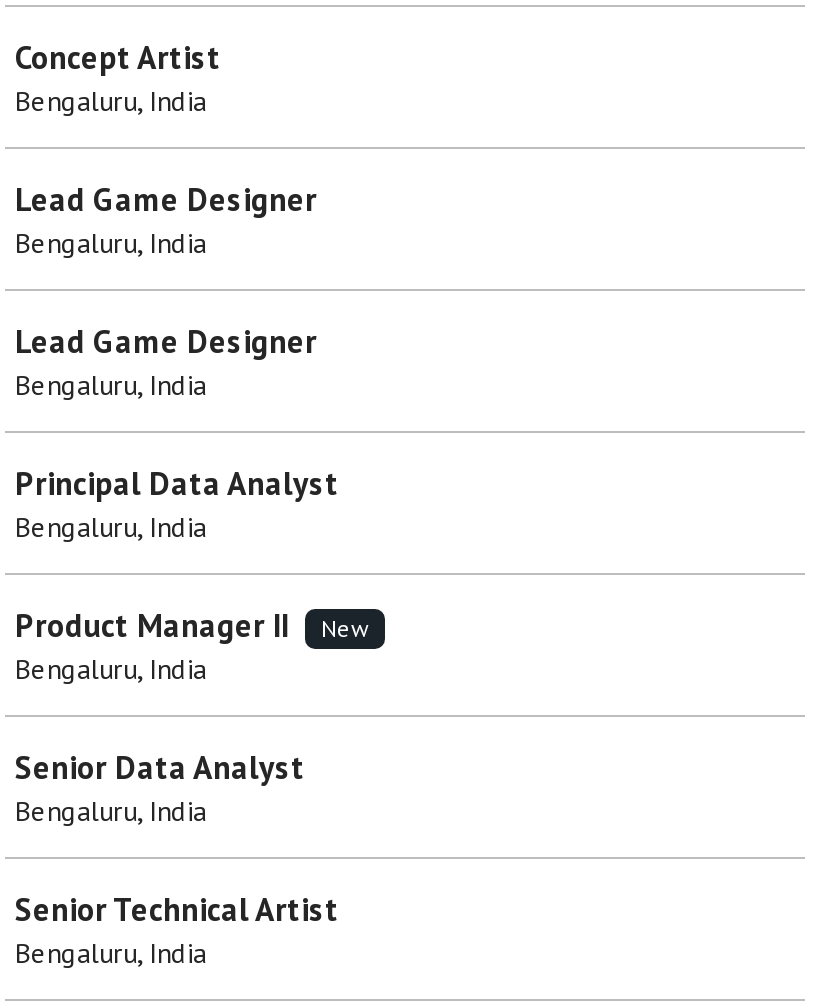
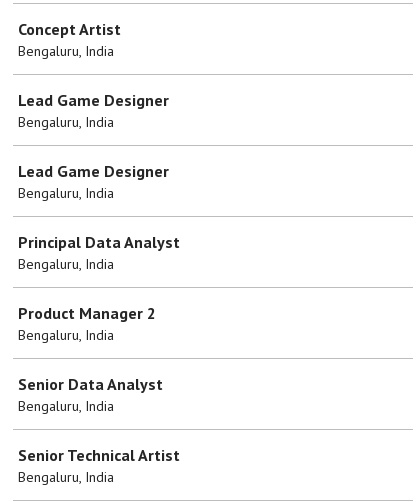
- Product Manager II
- New
+ Product Manager 2
